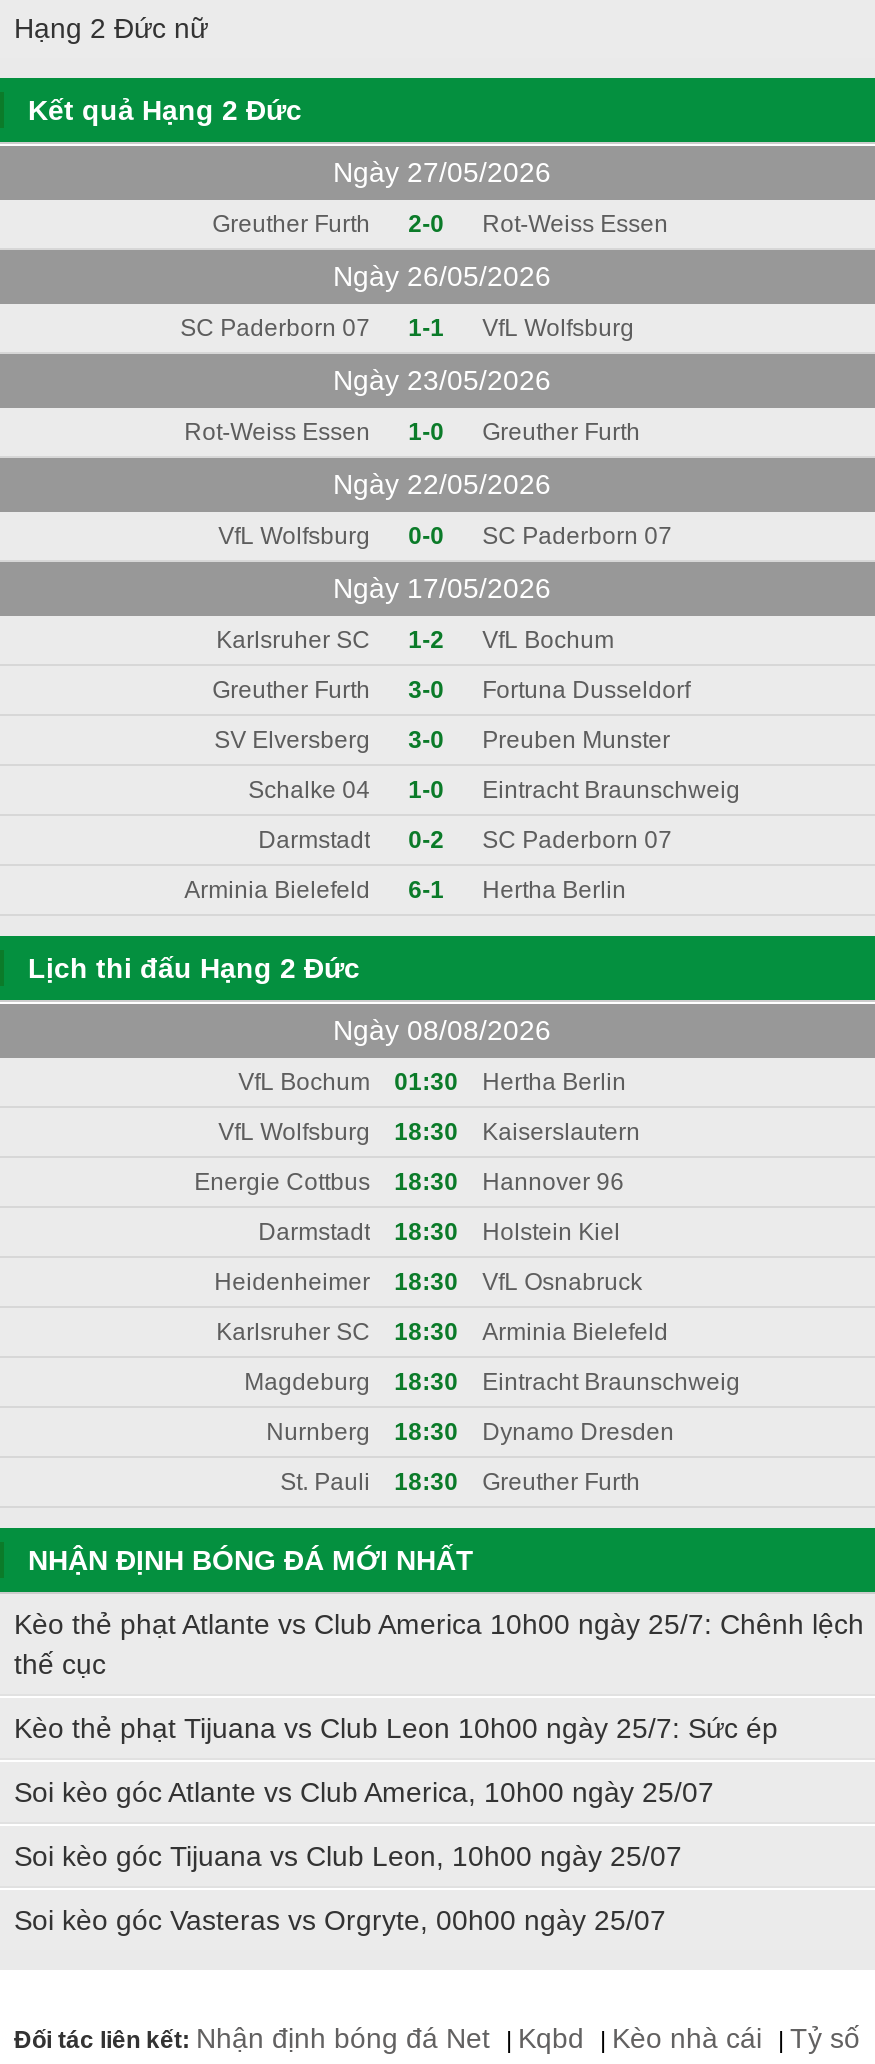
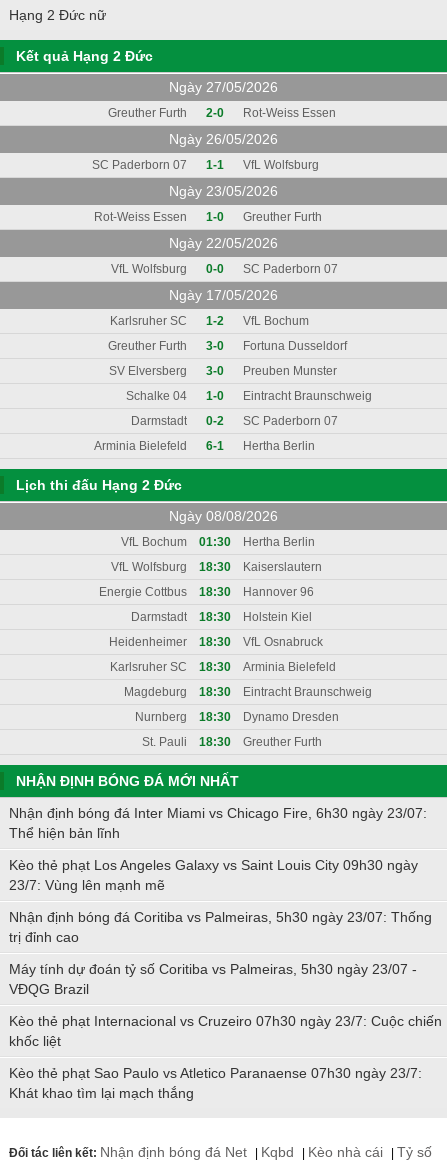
- Kèo thẻ phạt Atlante vs Club America 10h00 ngày 25/7: Chênh lệch
- thế cục
- Kèo thẻ phạt Tijuana vs Club Leon 10h00 ngày 25/7: Sức ép
- Soi kèo góc Atlante vs Club America, 10h00 ngày 25/07
- Soi kèo góc Tijuana vs Club Leon, 10h00 ngày 25/07
- Soi kèo góc Vasteras vs Orgryte, 00h00 ngày 25/07
+ Nhận định bóng đá Inter Miami vs Chicago Fire, 6h30 ngày 23/07:
+ Thể hiện bản lĩnh
+ Kèo thẻ phạt Los Angeles Galaxy vs Saint Louis City 09h30 ngày
+ 23/7: Vùng lên mạnh mẽ
+ Nhận định bóng đá Coritiba vs Palmeiras, 5h30 ngày 23/07: Thống
+ trị đỉnh cao
+ Máy tính dự đoán tỷ số Coritiba vs Palmeiras, 5h30 ngày 23/07 -
+ VĐQG Brazil
+ Kèo thẻ phạt Internacional vs Cruzeiro 07h30 ngày 23/7: Cuộc chiến
+ khốc liệt
+ Kèo thẻ phạt Sao Paulo vs Atletico Paranaense 07h30 ngày 23/7:
+ Khát khao tìm lại mạch thắng
